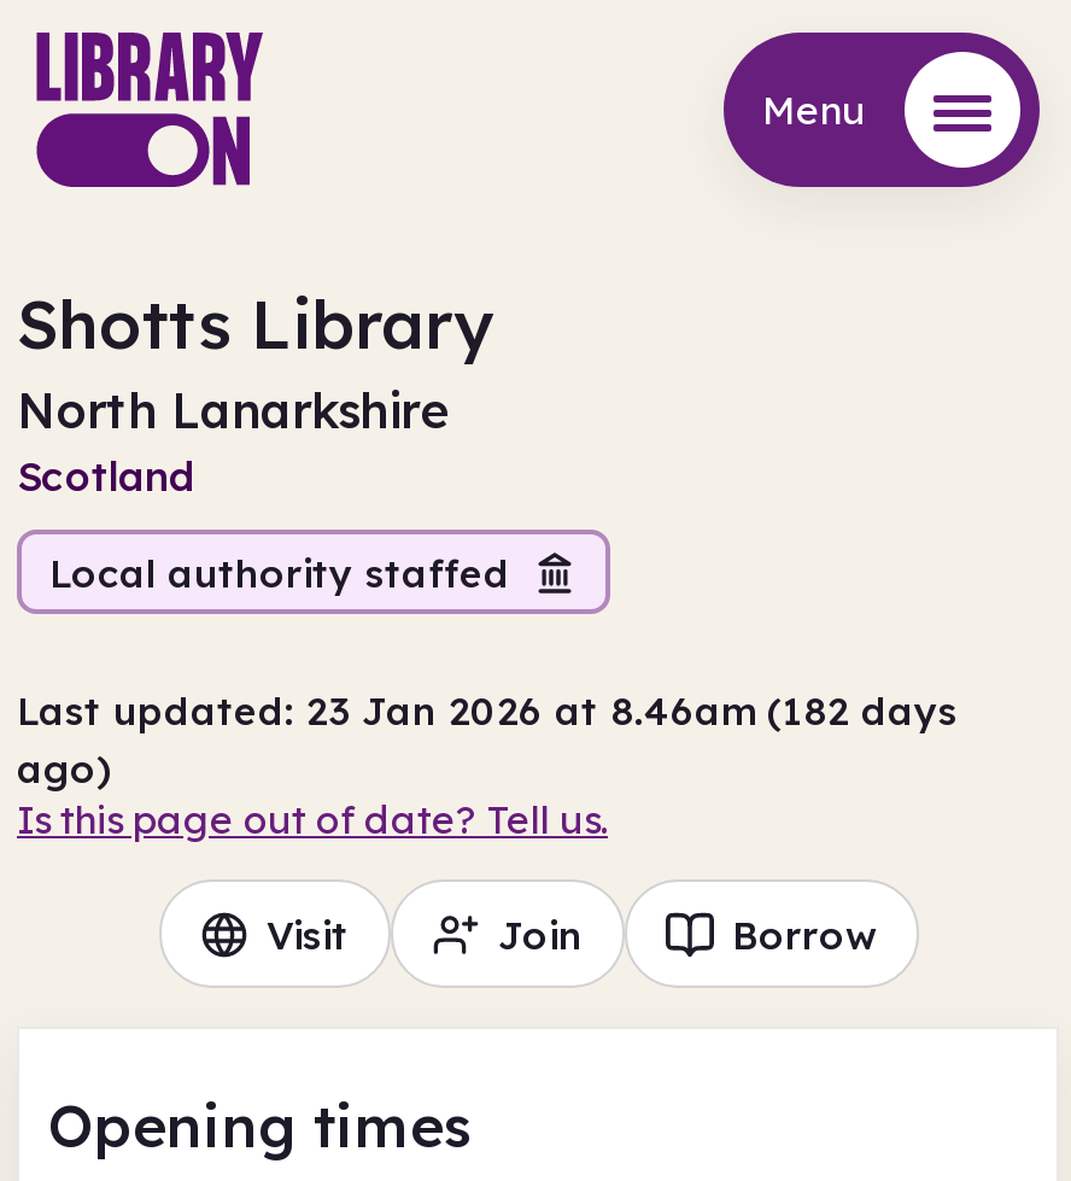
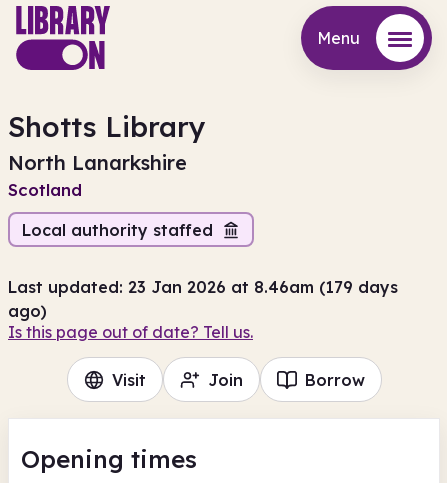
- Last updated: 23 Jan 2026 at 8.46am (182 days
+ Last updated: 23 Jan 2026 at 8.46am (179 days
